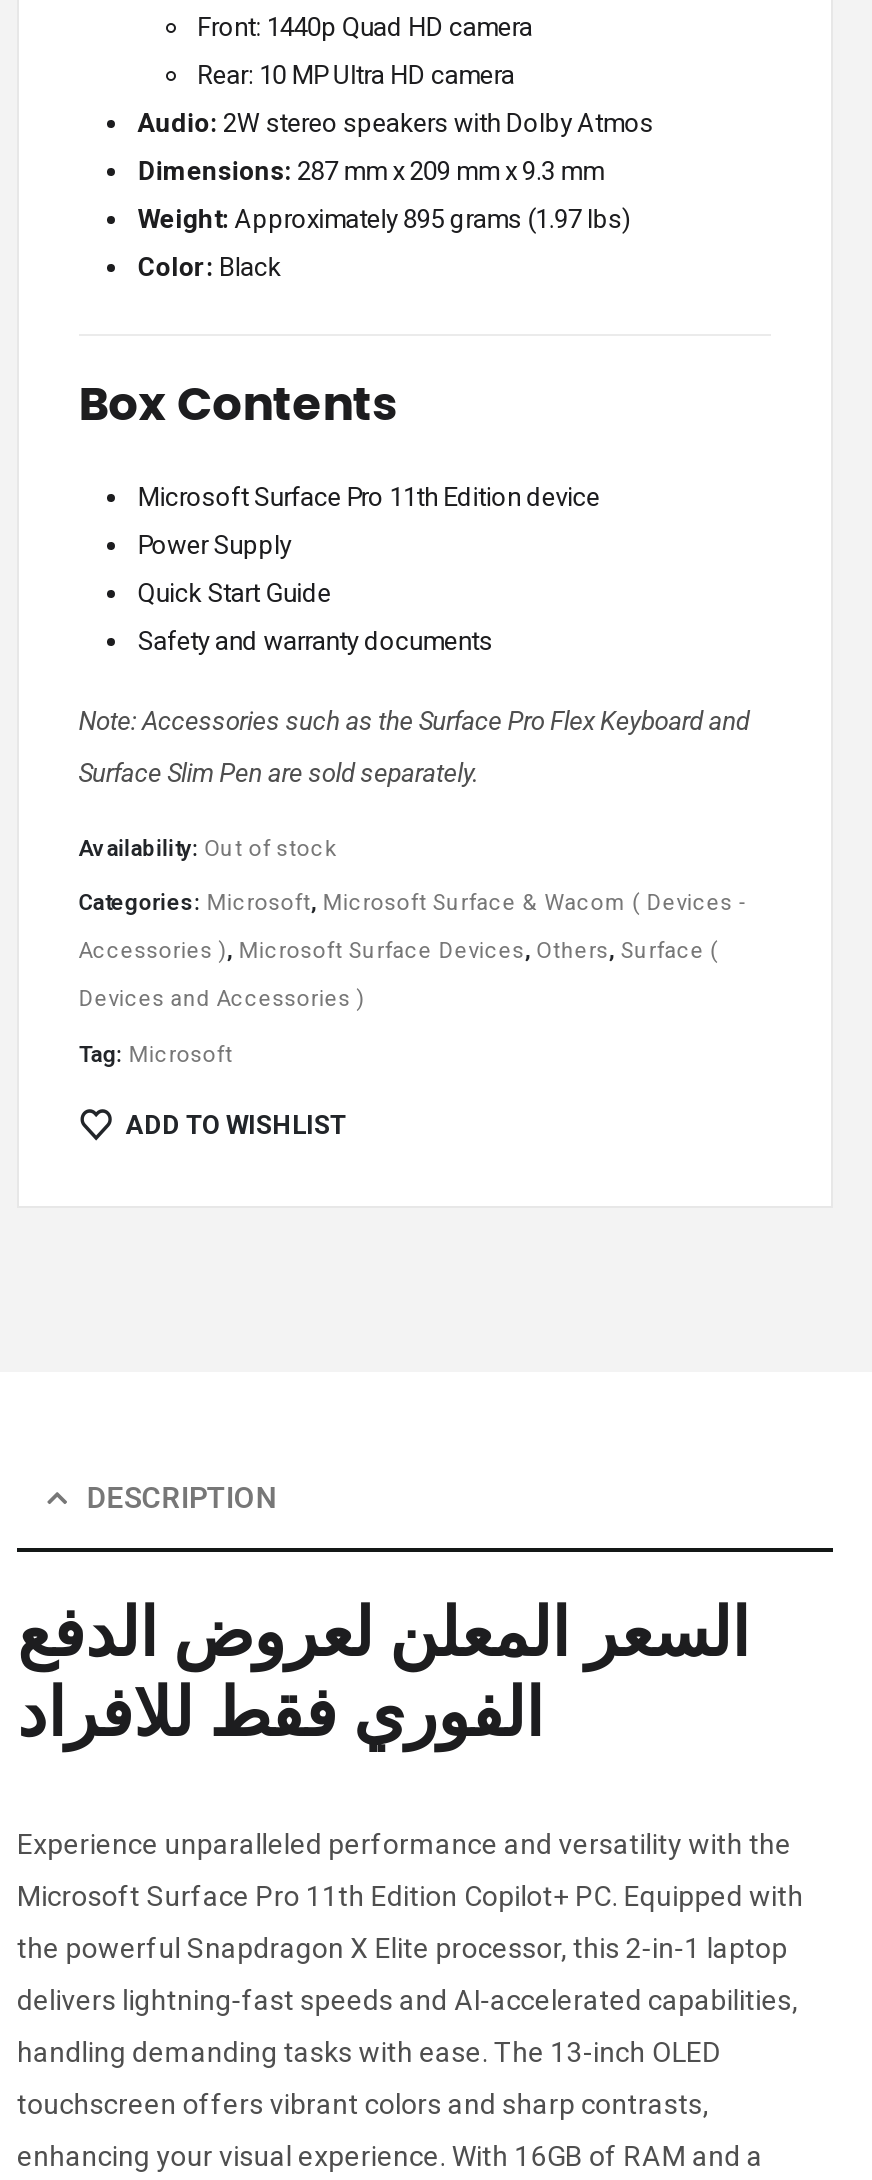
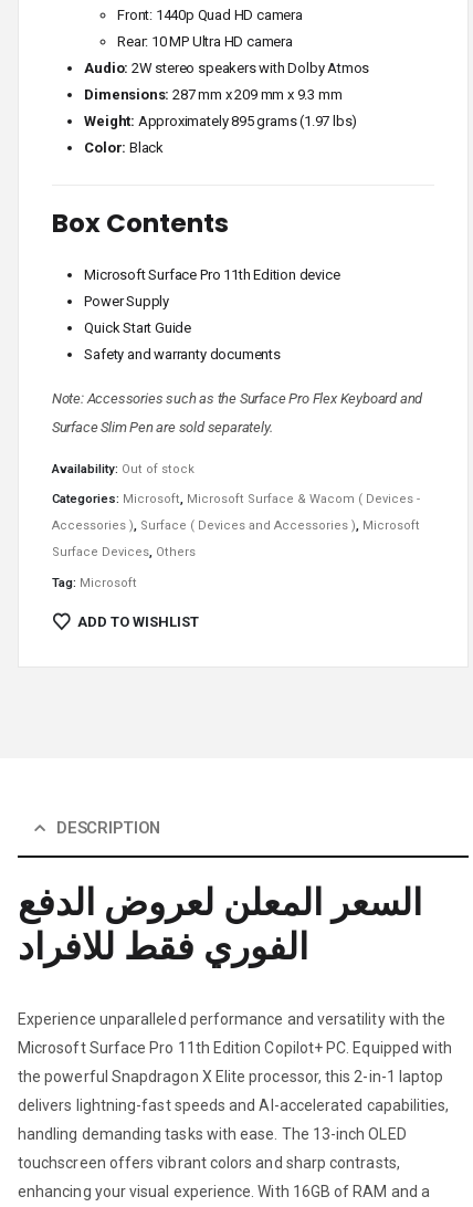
- Accessories ), Microsoft Surface Devices, Others, Surface (
+ Accessories ), Surface ( Devices and Accessories ), Microsoft

- Devices and Accessories )
+ Surface Devices, Others
